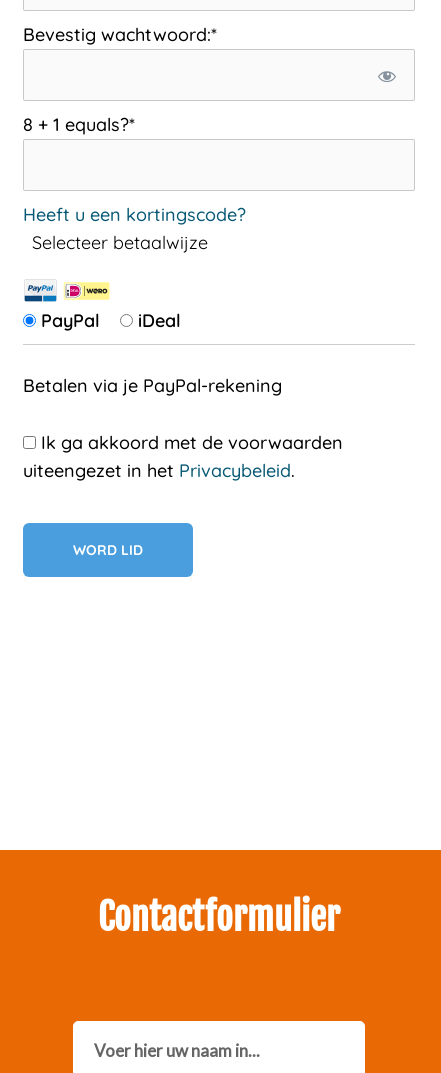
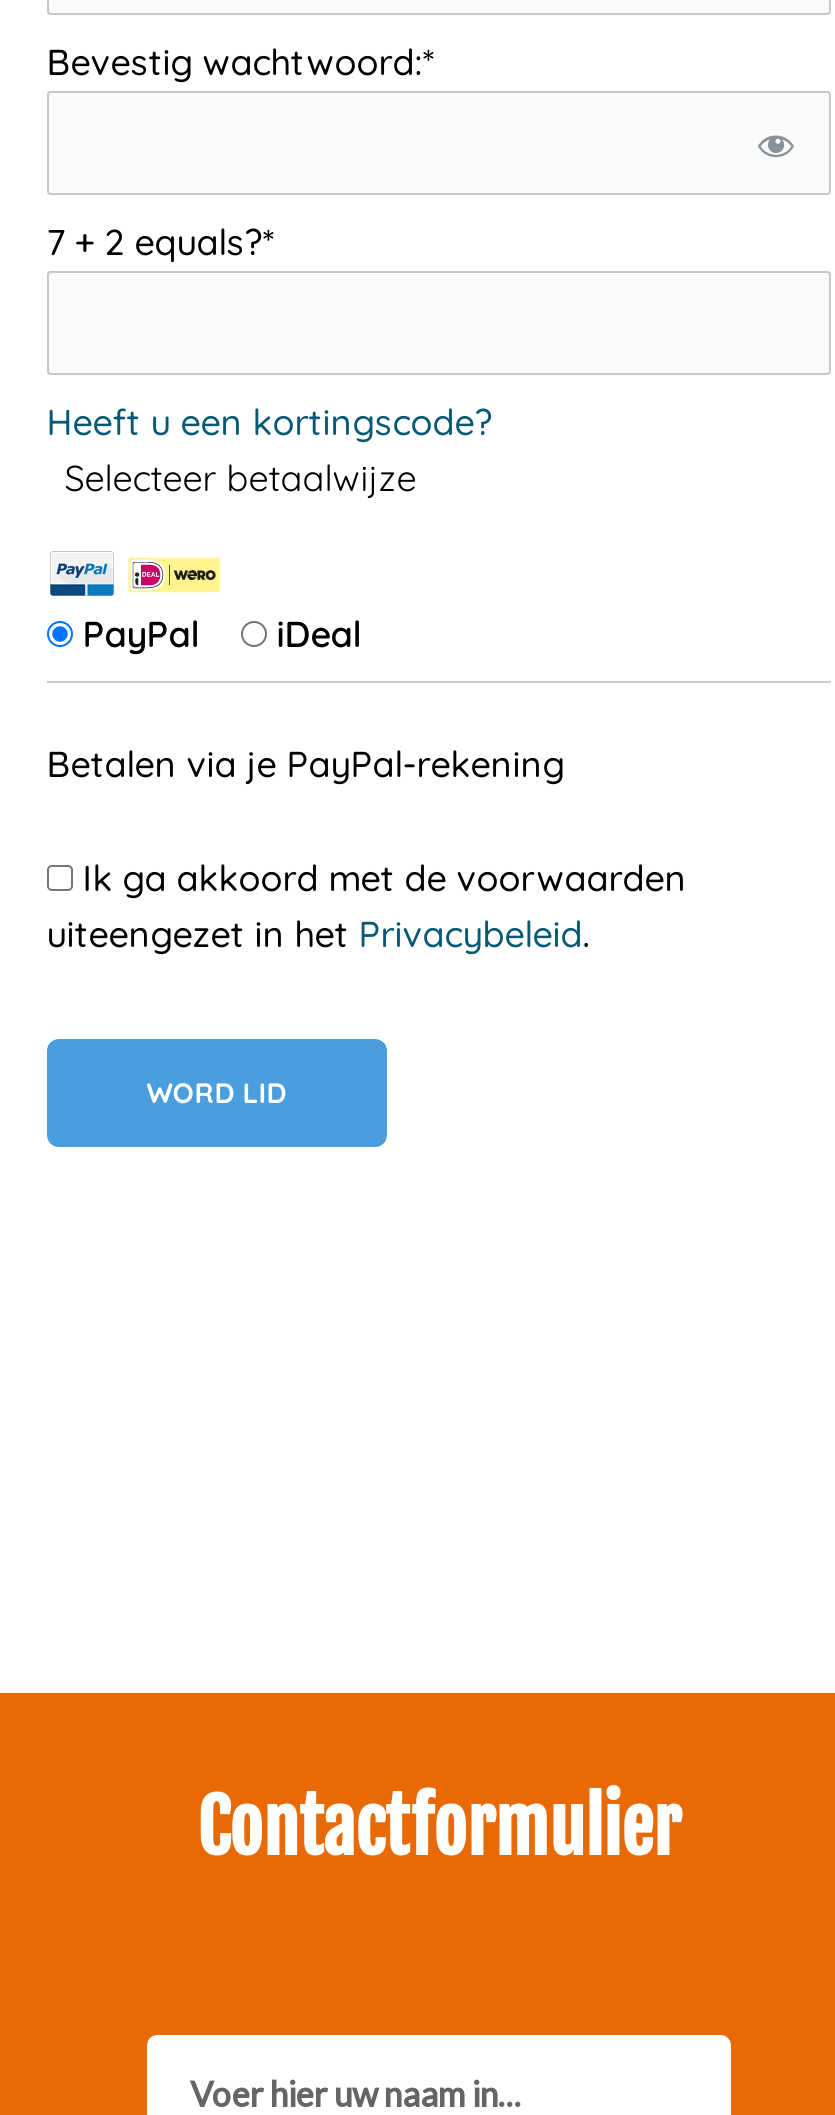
- 8 + 1 equals?*
+ 7 + 2 equals?*
